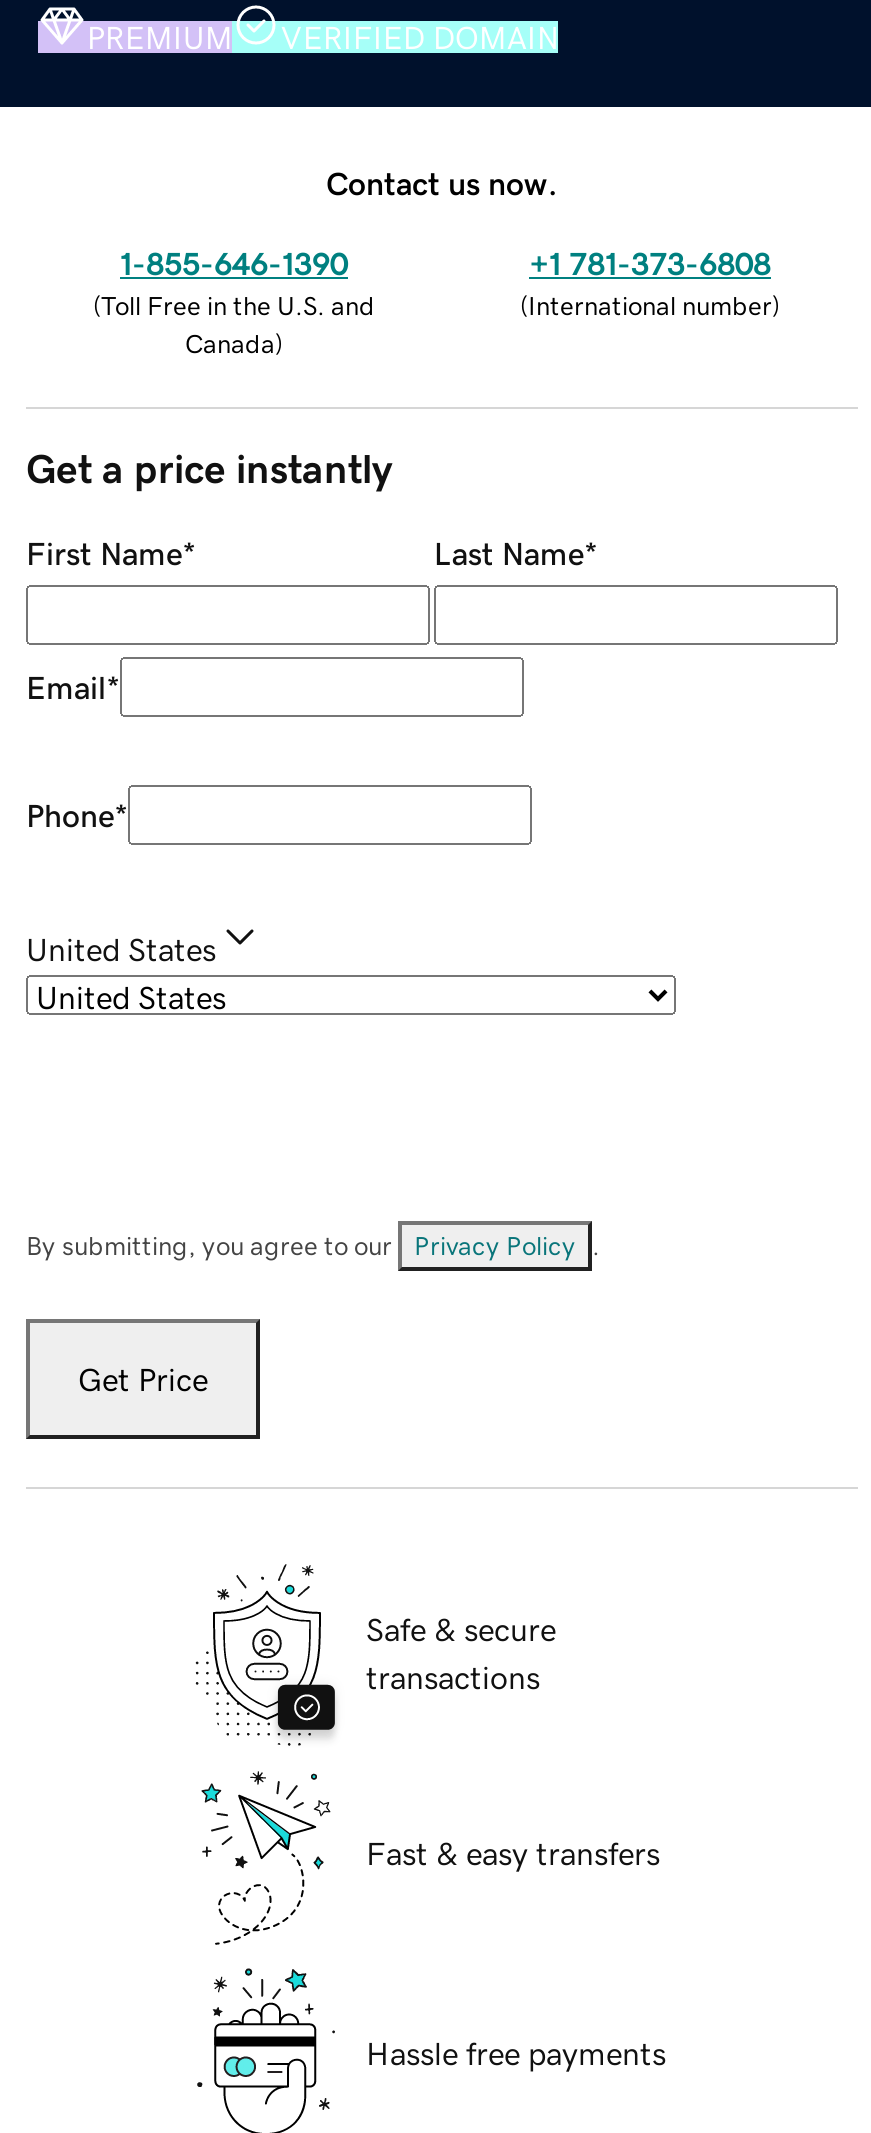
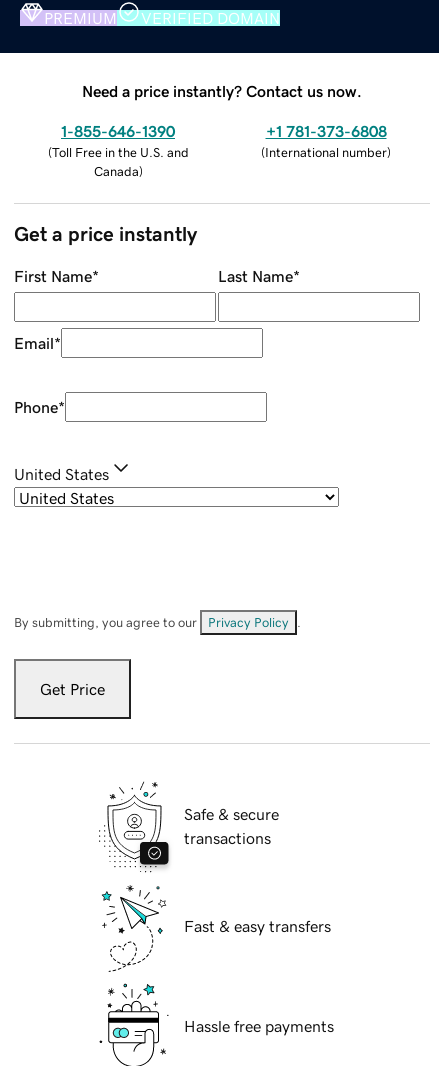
- Contact us now.
+ Need a price instantly? Contact us now.
